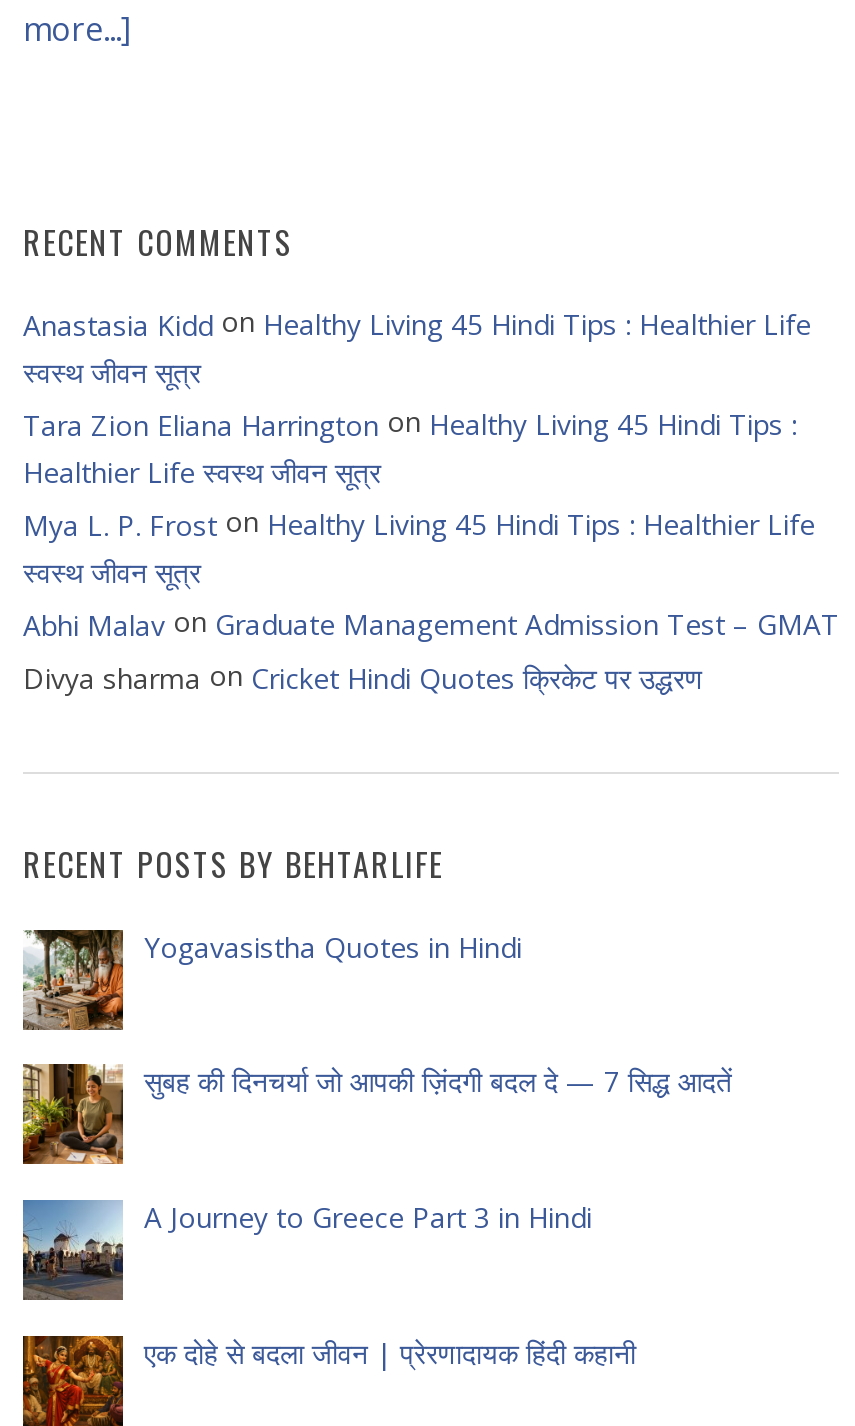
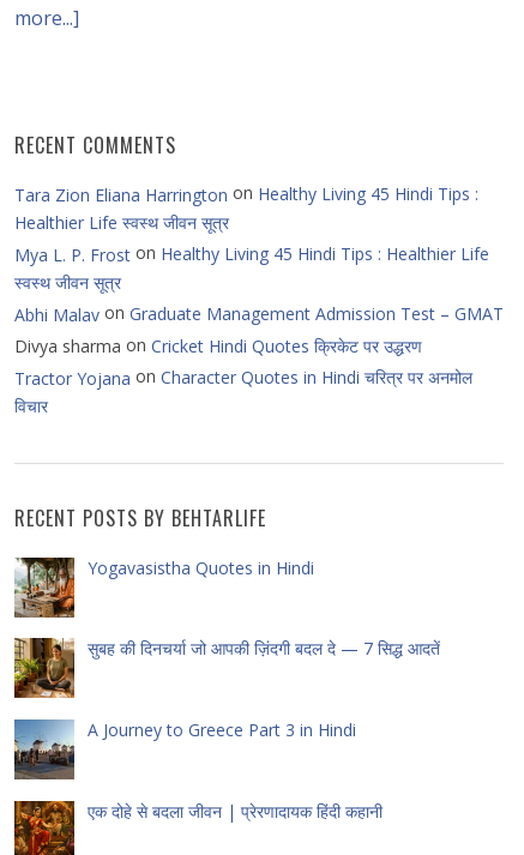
- Anastasia Kidd on Healthy Living 45 Hindi Tips : Healthier Life
- स्वस्थ जीवन सूत्र

moved up: Tara Zion Eliana Harrington on Healthy Living 45 Hindi Tips : | Healthier Life स्वस्थ जीवन सूत्र | Mya L. P. Frost on Healthy Living 45 Hindi Tips : Healthier Life | स्वस्थ जीवन सूत्र | Abhi Malav on Graduate Management Admission Test – GMAT | Divya sharma on Cricket Hindi Quotes क्रिकेट पर उद्धरण

+ Tractor Yojana on Character Quotes in Hindi चरित्र पर अनमोल
+ विचार
